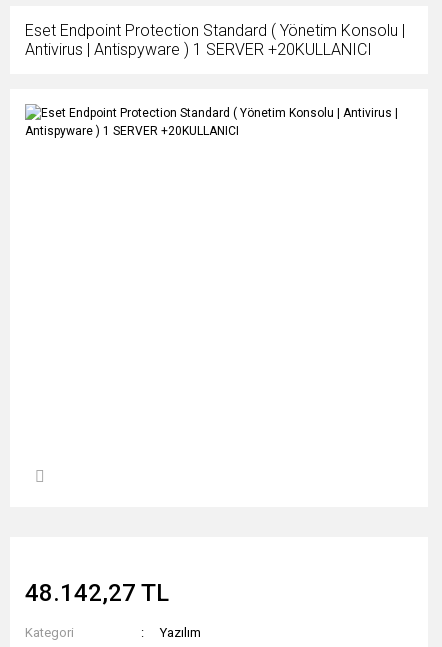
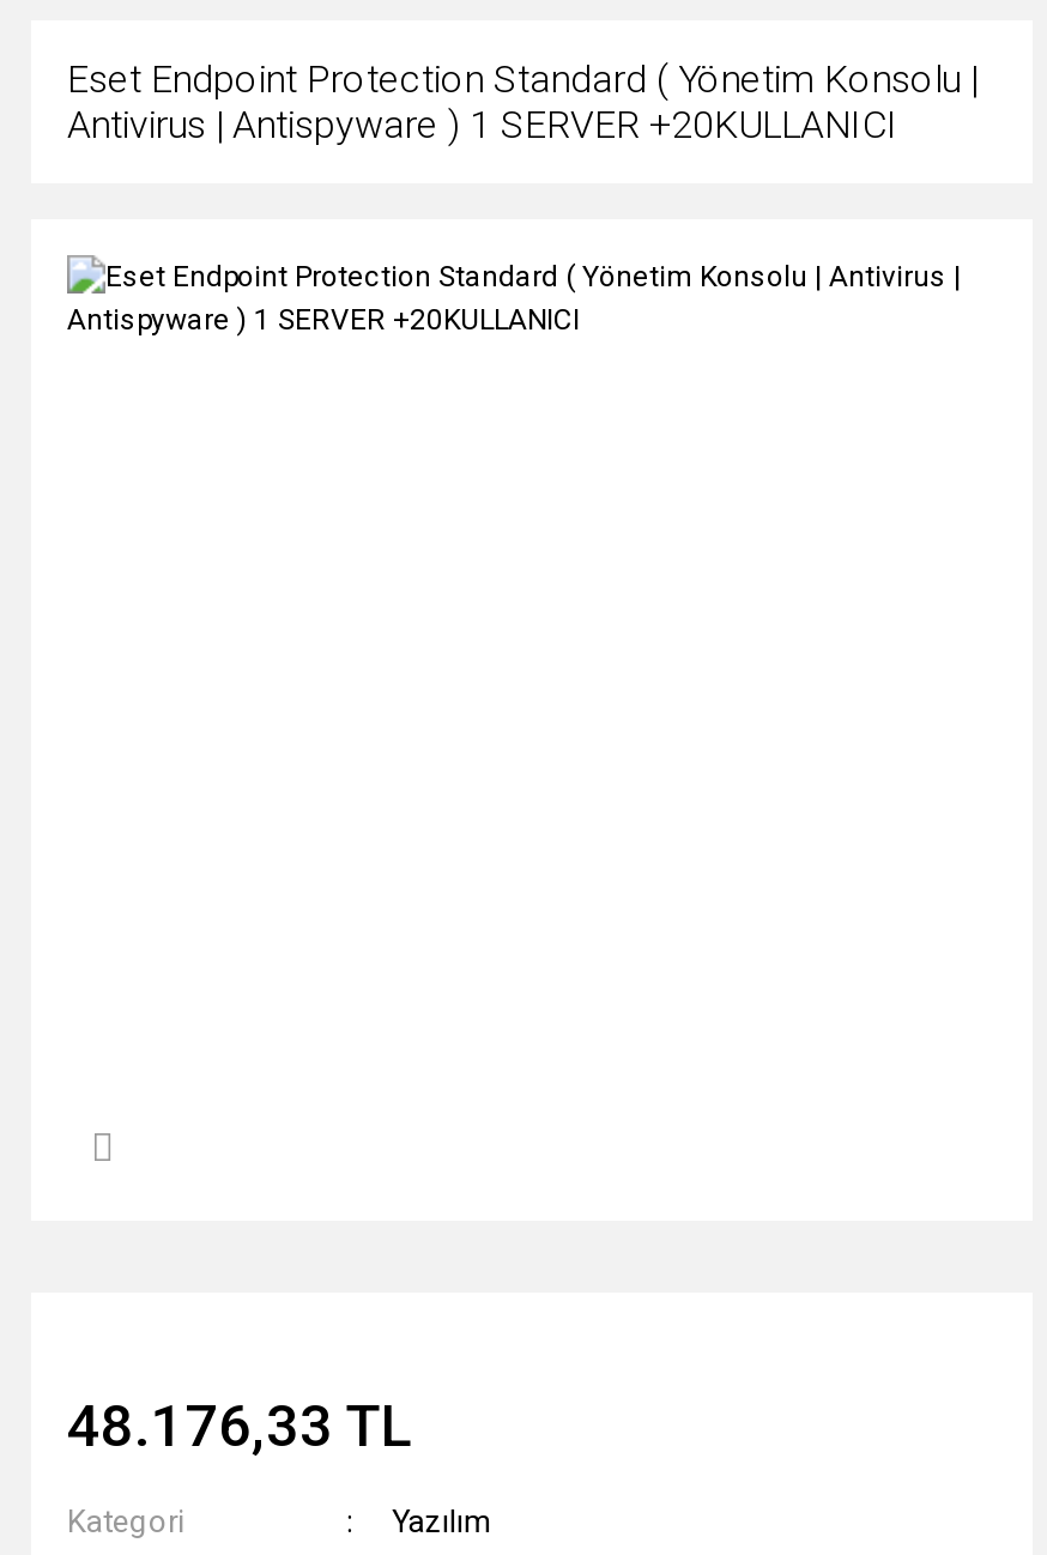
- 48.142,27 TL
+ 48.176,33 TL
